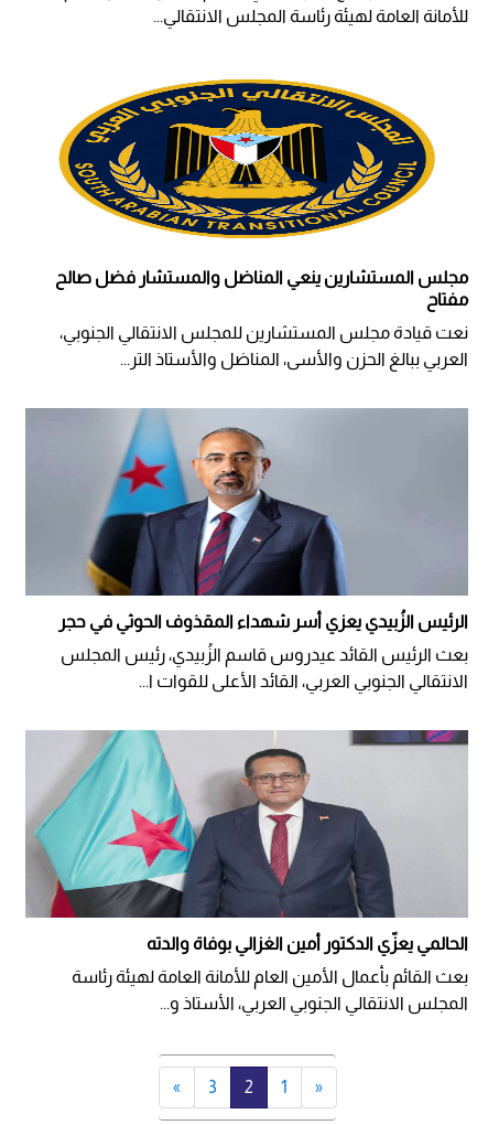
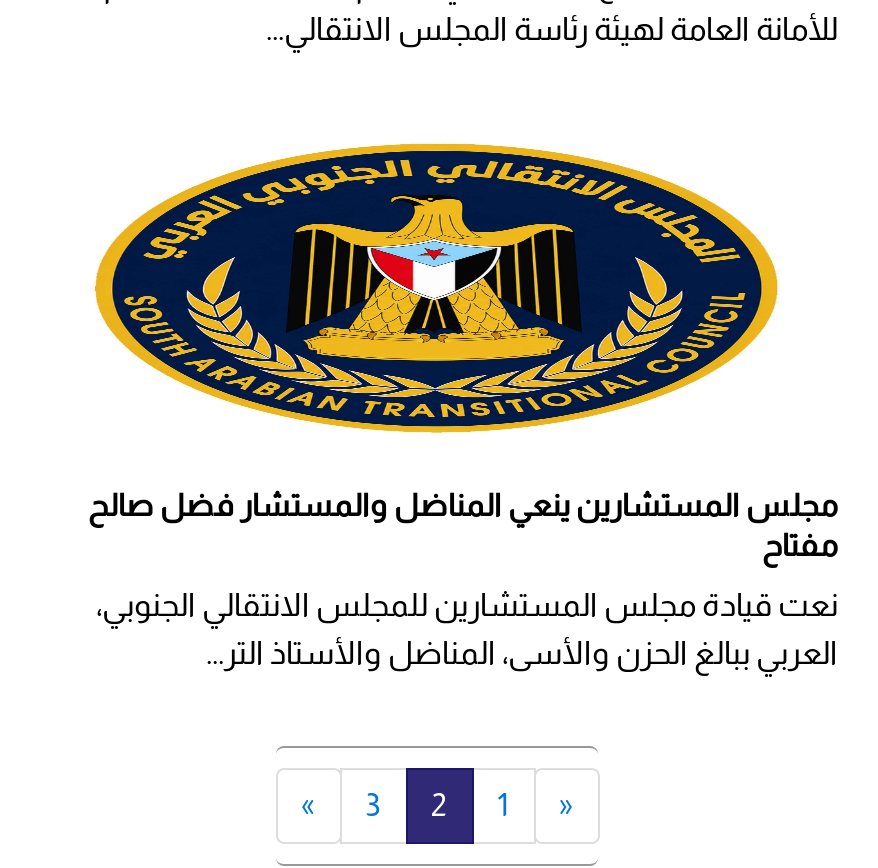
- [image]
- الرئيس الزُبيدي يعزي أسر شهداء المقذوف الحوثي في حجر
- بعث الرئيس القائد عيدروس قاسم الزُبيدي، رئيس المجلس
- الانتقالي الجنوبي العربي، القائد الأعلى للقوات ا...

- [image]
- الحالمي يعزّي الدكتور أمين الغزالي بوفاة والدته
- بعث القائم بأعمال الأمين العام للأمانة العامة لهيئة رئاسة
- المجلس الانتقالي الجنوبي العربي، الأستاذ و...
